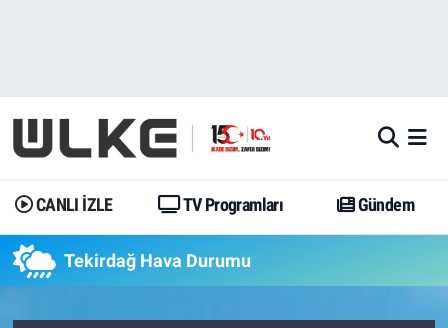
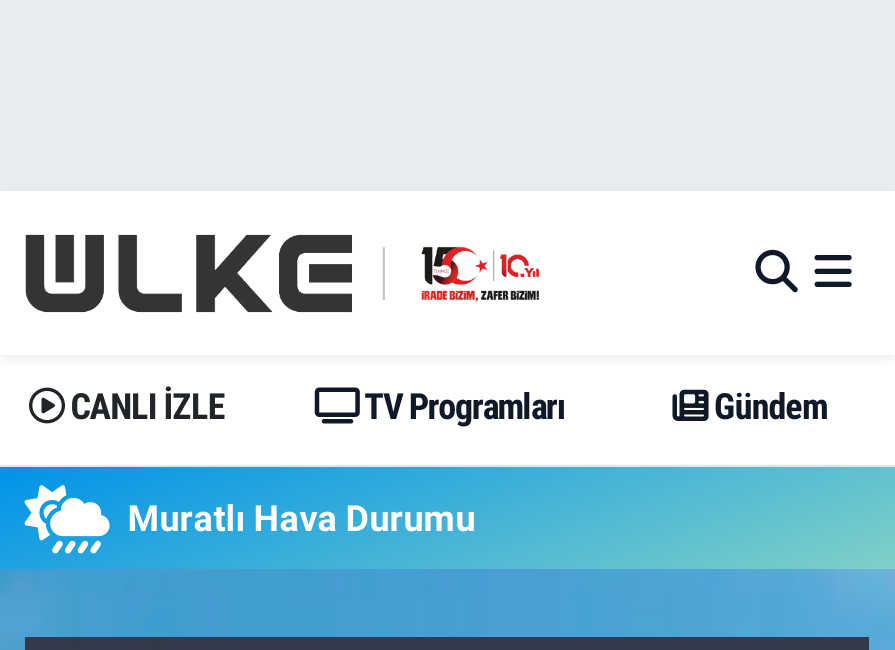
- Tekirdağ Hava Durumu
+ Muratlı Hava Durumu
